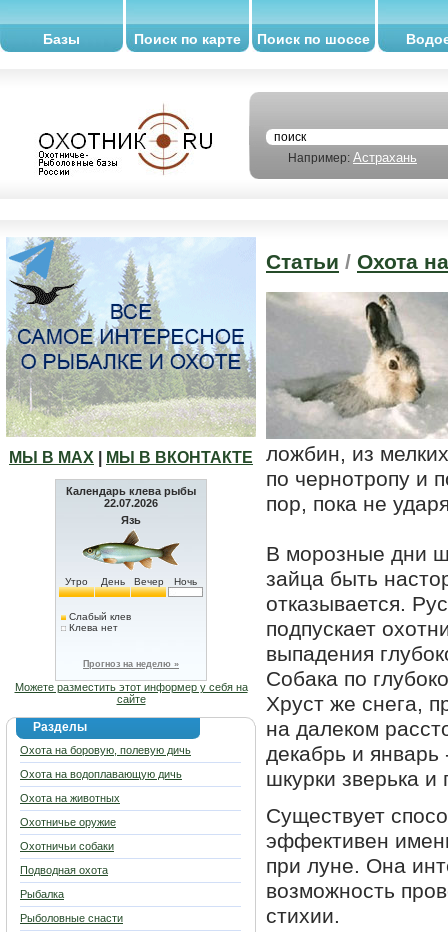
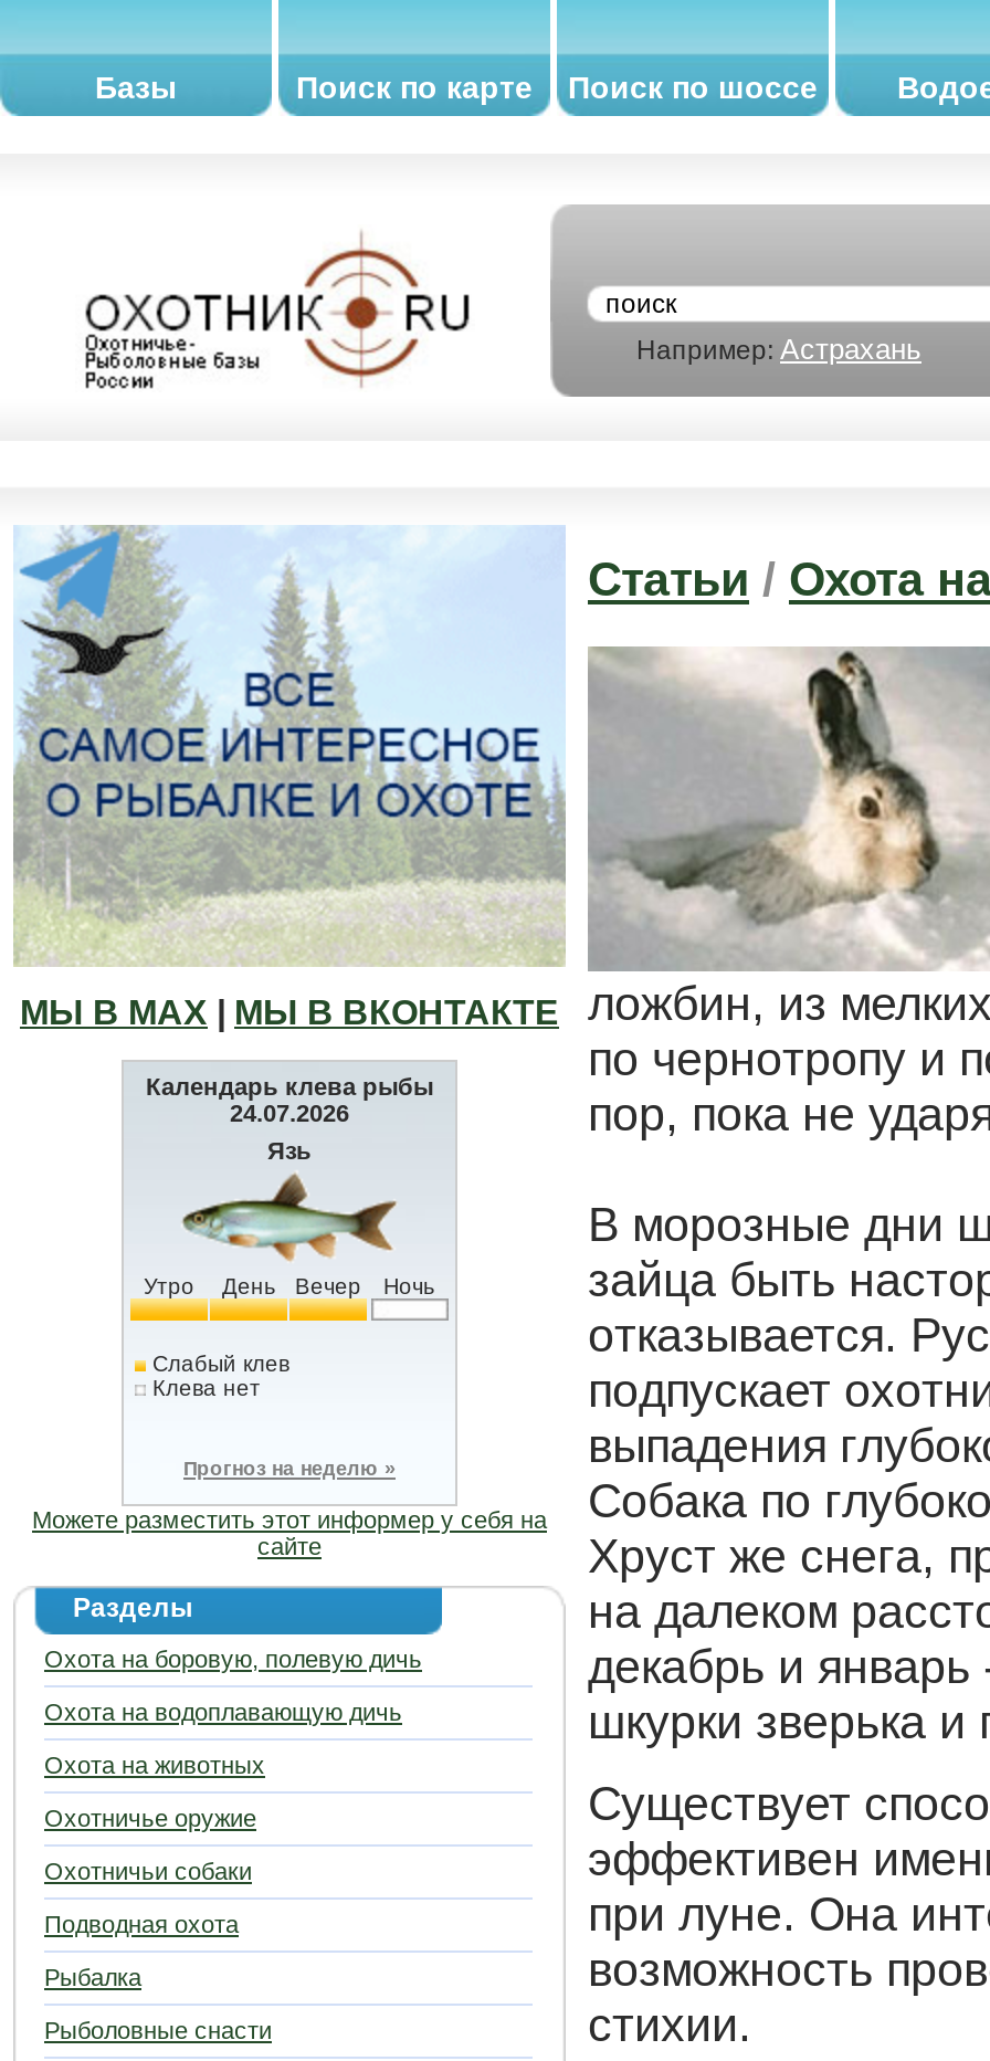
- 22.07.2026
+ 24.07.2026
